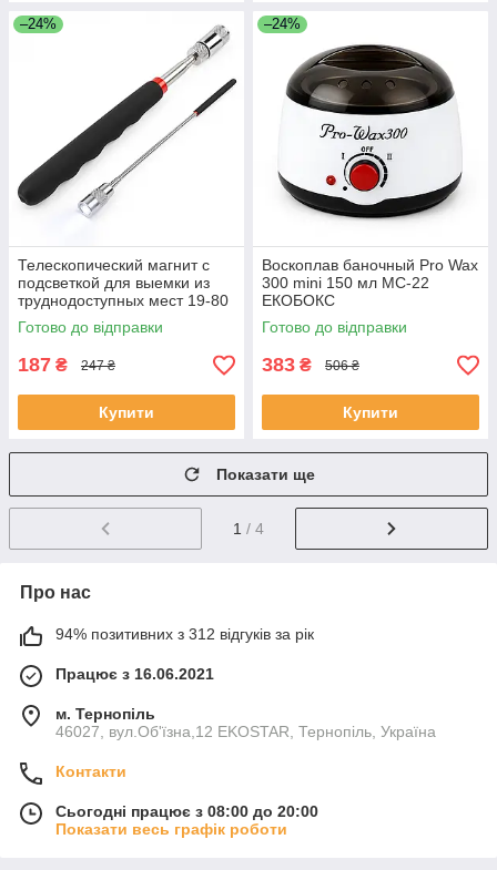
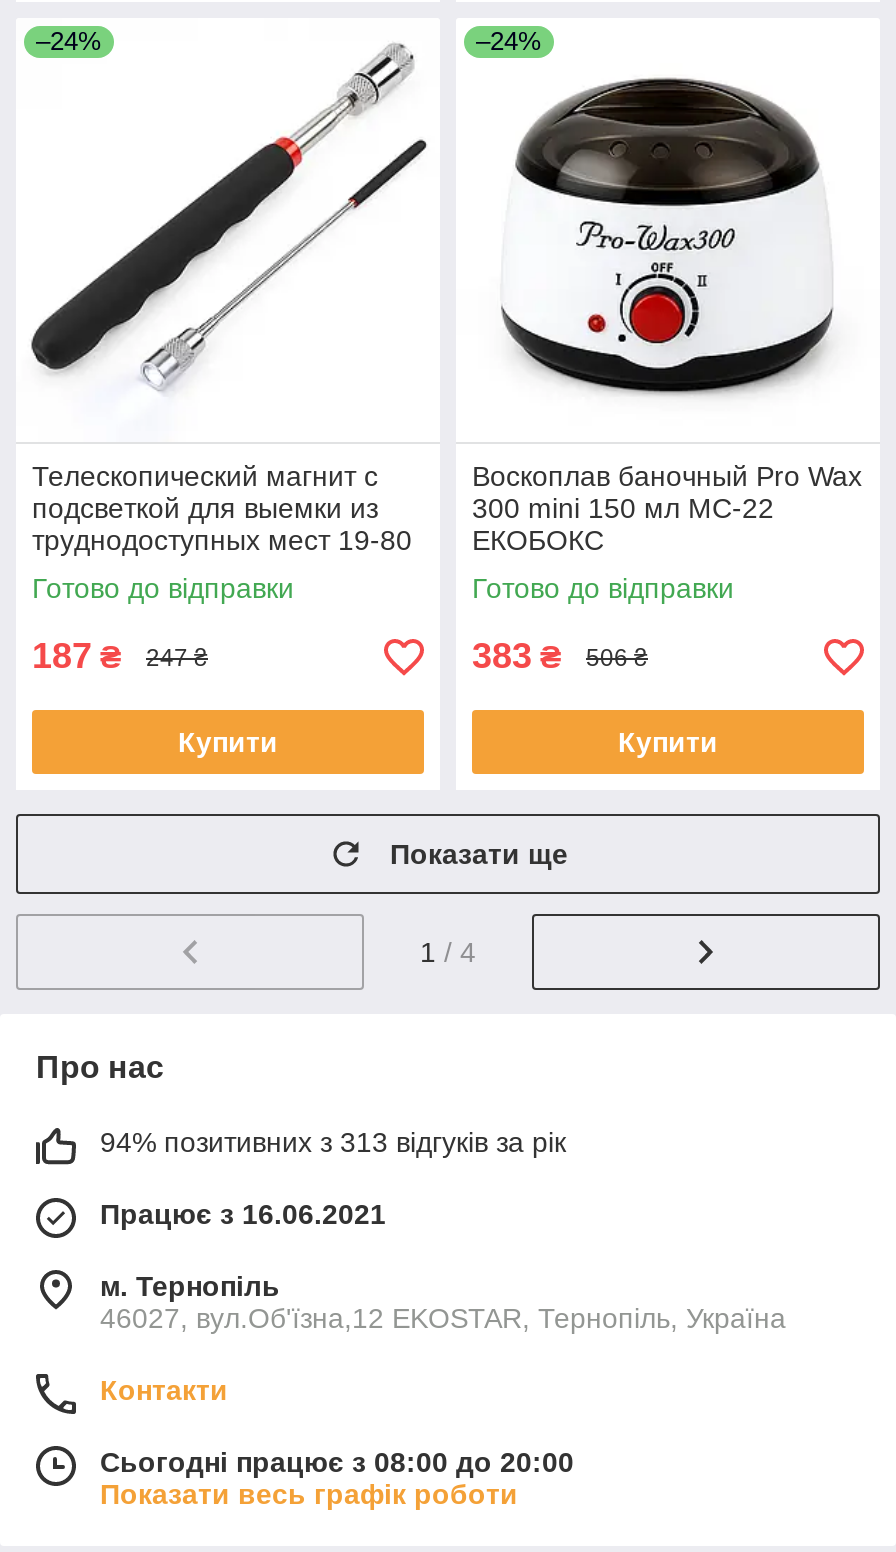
- 94% позитивних з 312 відгуків за рік
+ 94% позитивних з 313 відгуків за рік
